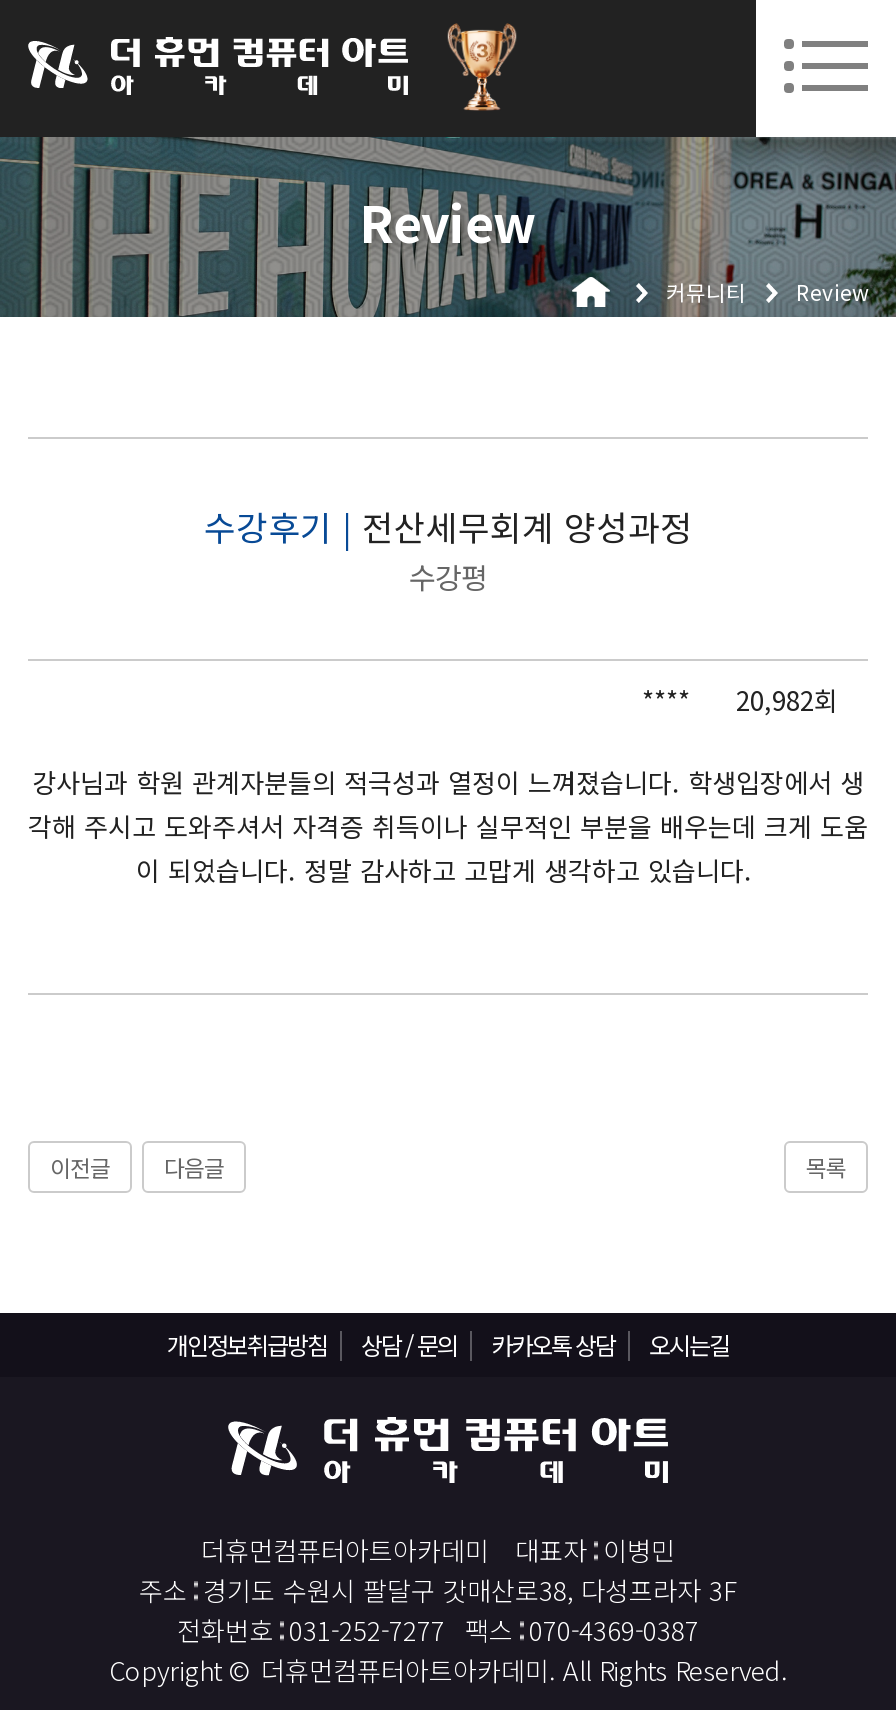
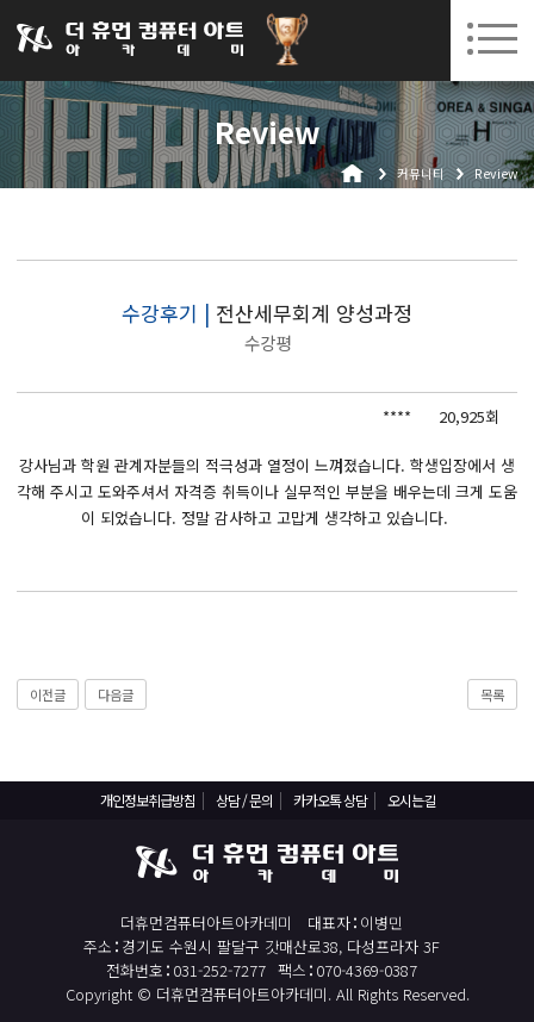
- 20,982회
+ 20,925회
